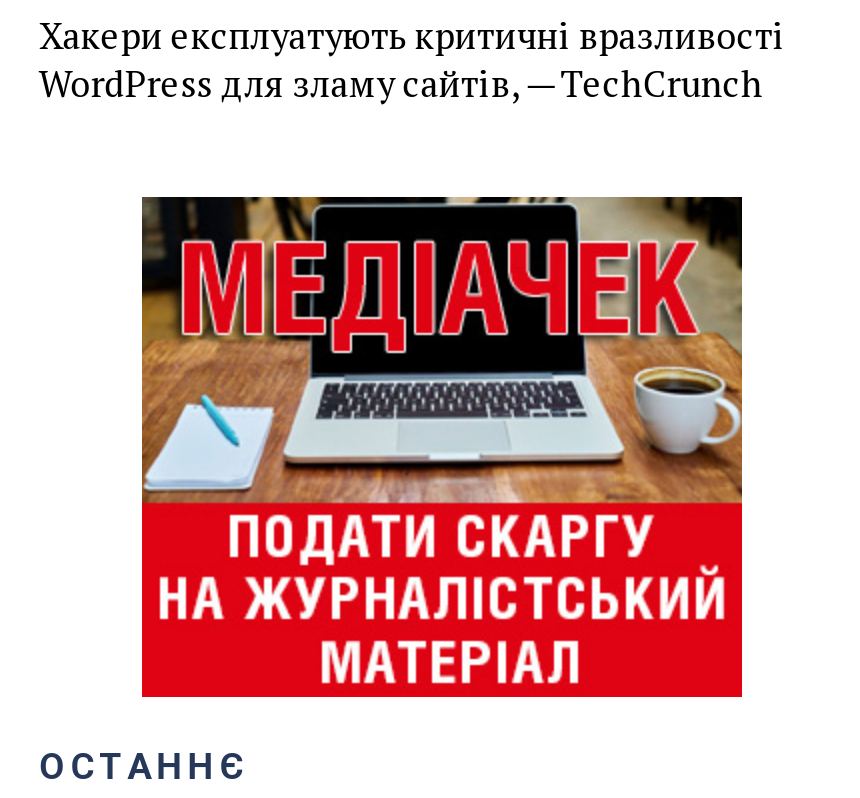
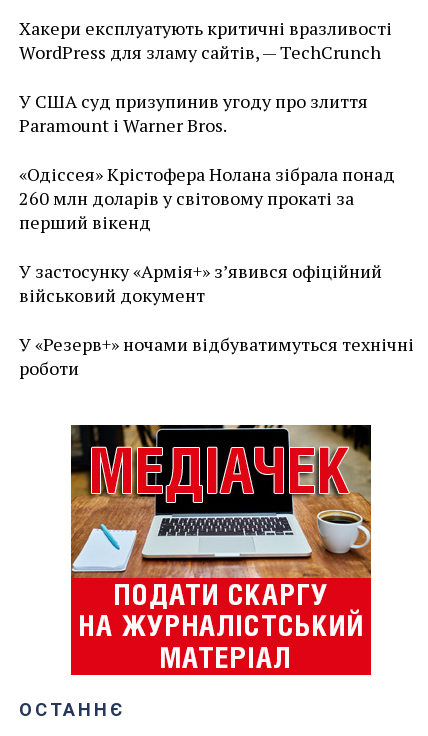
+ У США суд призупинив угоду про злиття
+ Paramount і Warner Bros.
+ «Одіссея» Крістофера Нолана зібрала понад
+ 260 млн доларів у світовому прокаті за
+ перший вікенд
+ У застосунку «Армія+» зʼявився офіційний
+ військовий документ
+ У «Резерв+» ночами відбуватимуться технічні
+ роботи
